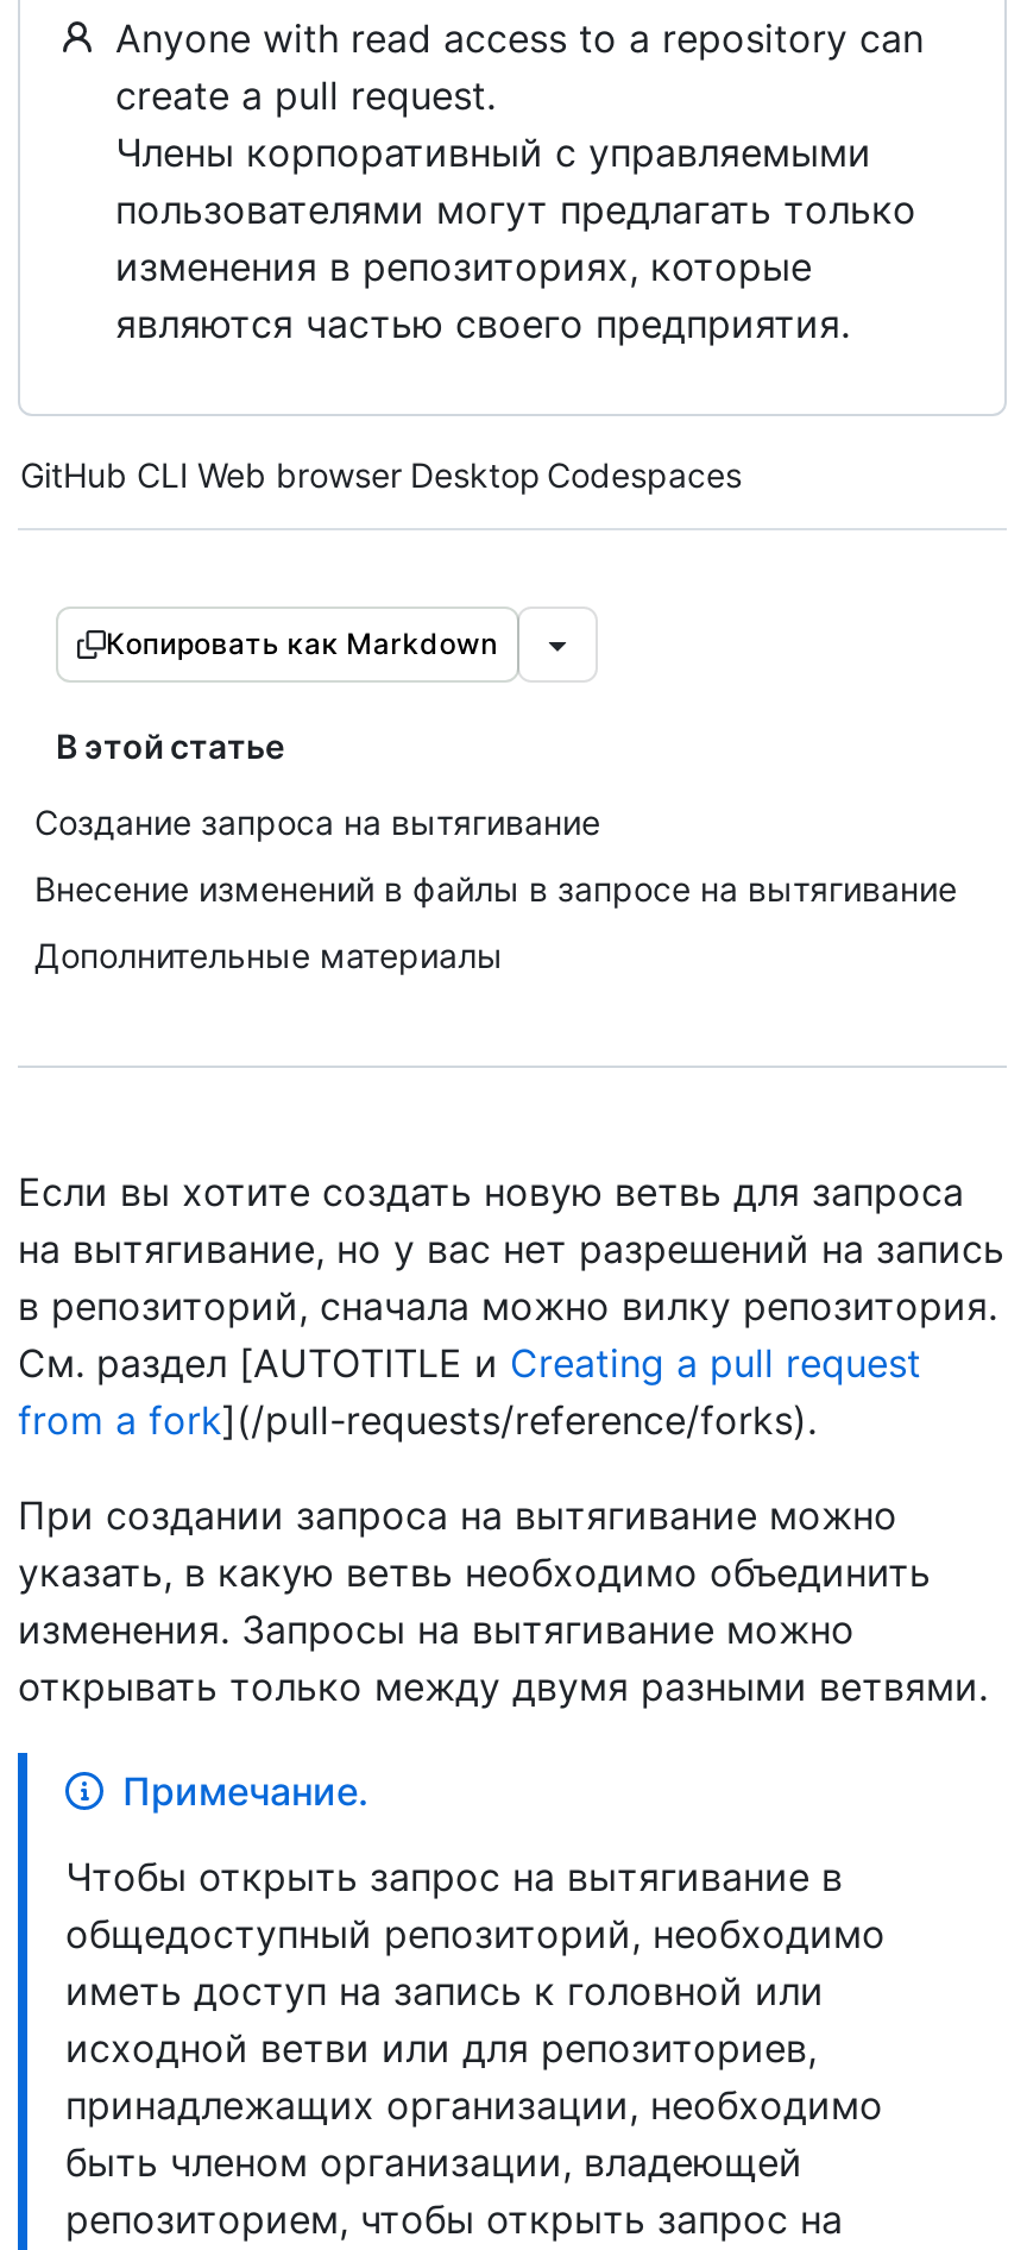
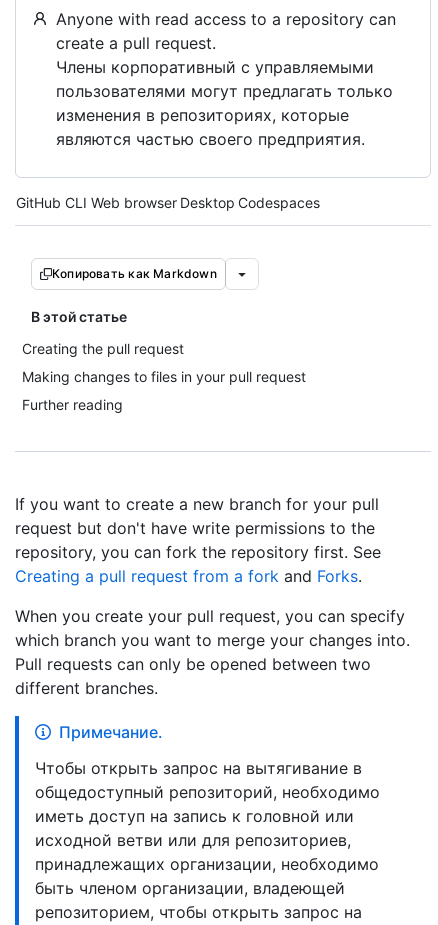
- Создание запроса на вытягивание
+ Creating the pull request

- Внесение изменений в файлы в запросе на вытягивание
+ Making changes to files in your pull request

- Дополнительные материалы
+ Further reading

- Если вы хотите создать новую ветвь для запроса
- на вытягивание, но у вас нет разрешений на запись
- в репозиторий, сначала можно вилку репозитория.
- См. раздел [AUTOTITLE и Creating a pull request
- from a fork](/pull-requests/reference/forks).
+ If you want to create a new branch for your pull
+ request but don't have write permissions to the
+ repository, you can fork the repository first. See
+ Creating a pull request from a fork and Forks.

- При создании запроса на вытягивание можно
- указать, в какую ветвь необходимо объединить
- изменения. Запросы на вытягивание можно
- открывать только между двумя разными ветвями.
+ When you create your pull request, you can specify
+ which branch you want to merge your changes into.
+ Pull requests can only be opened between two
+ different branches.
